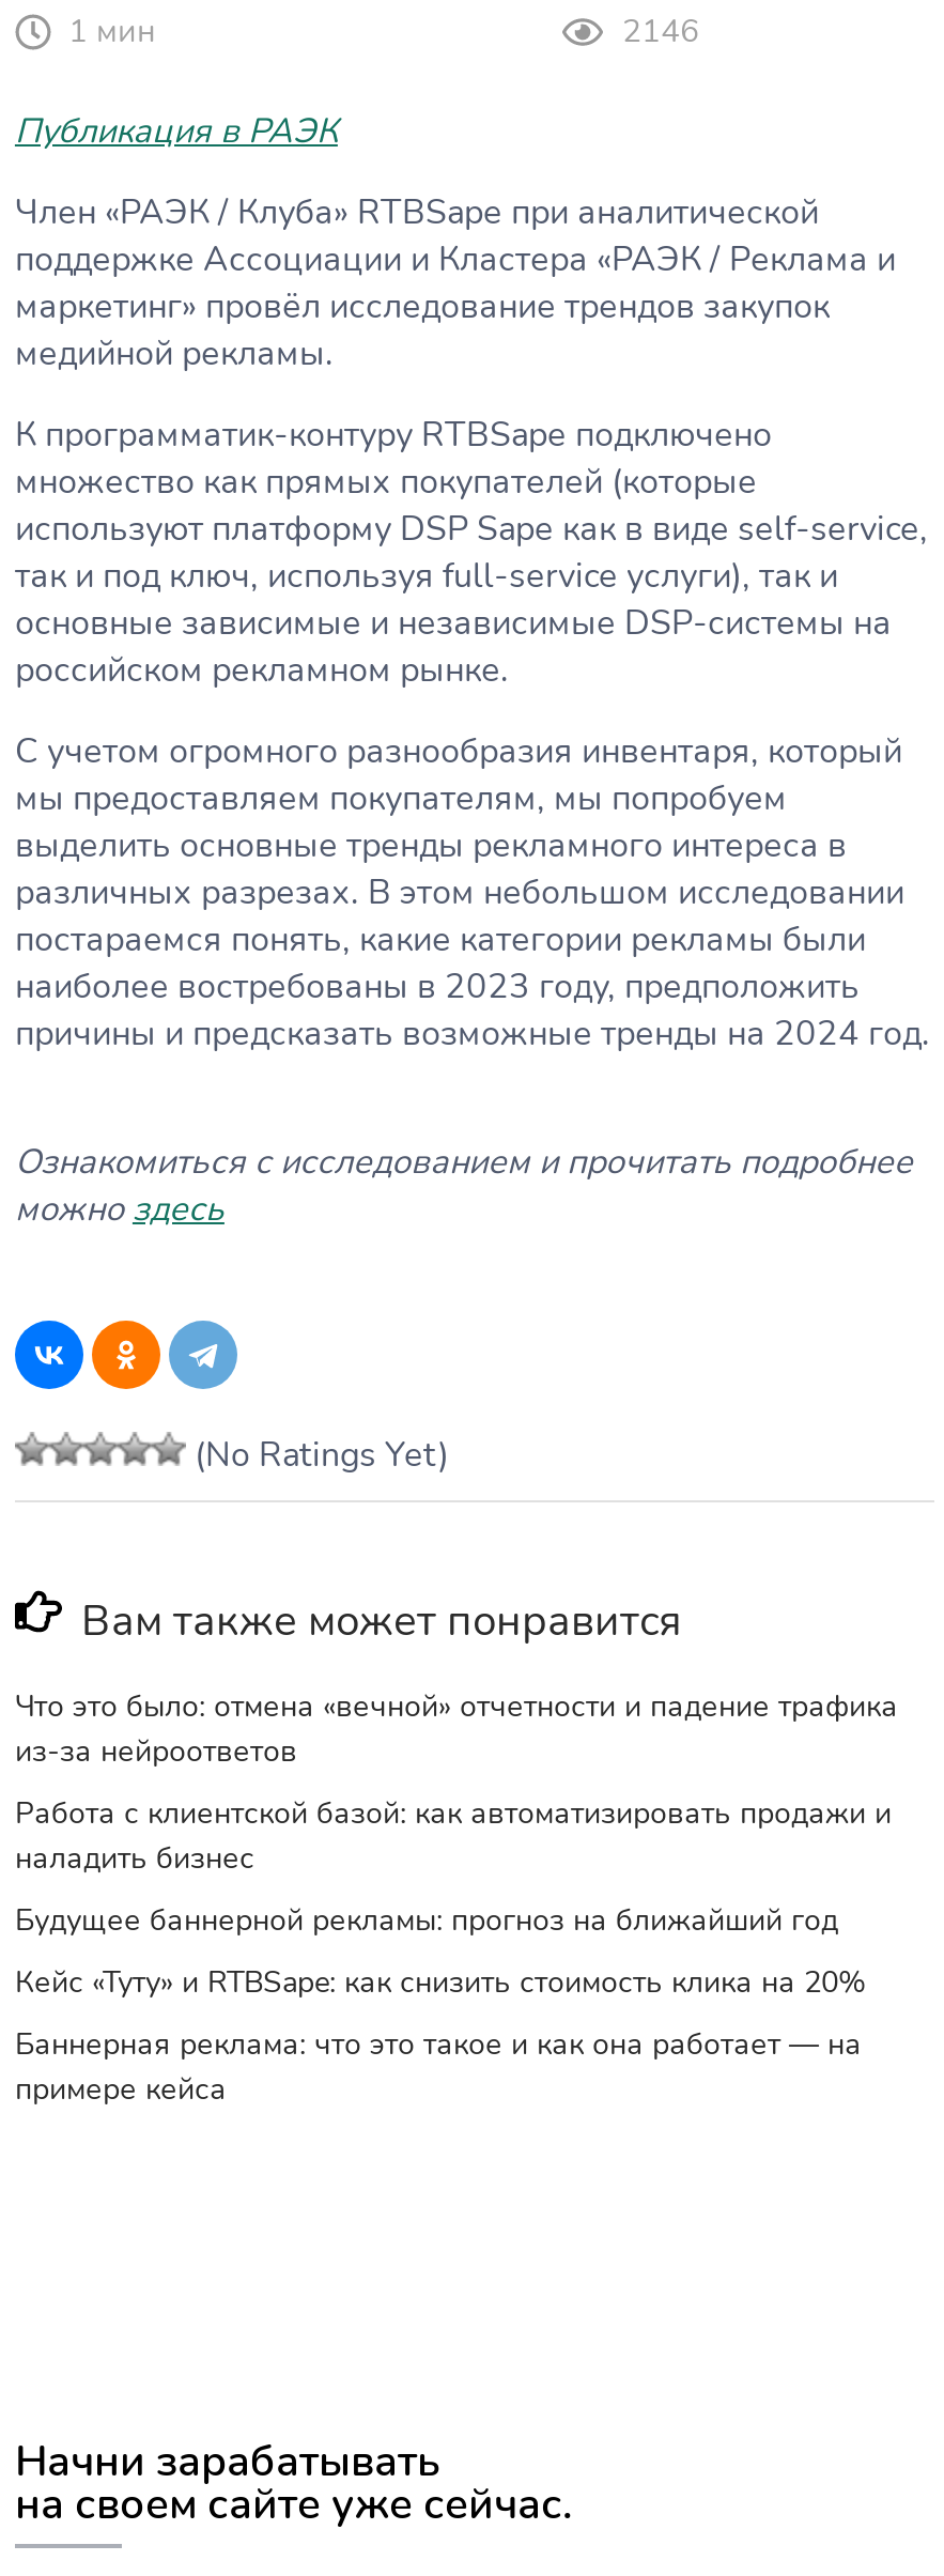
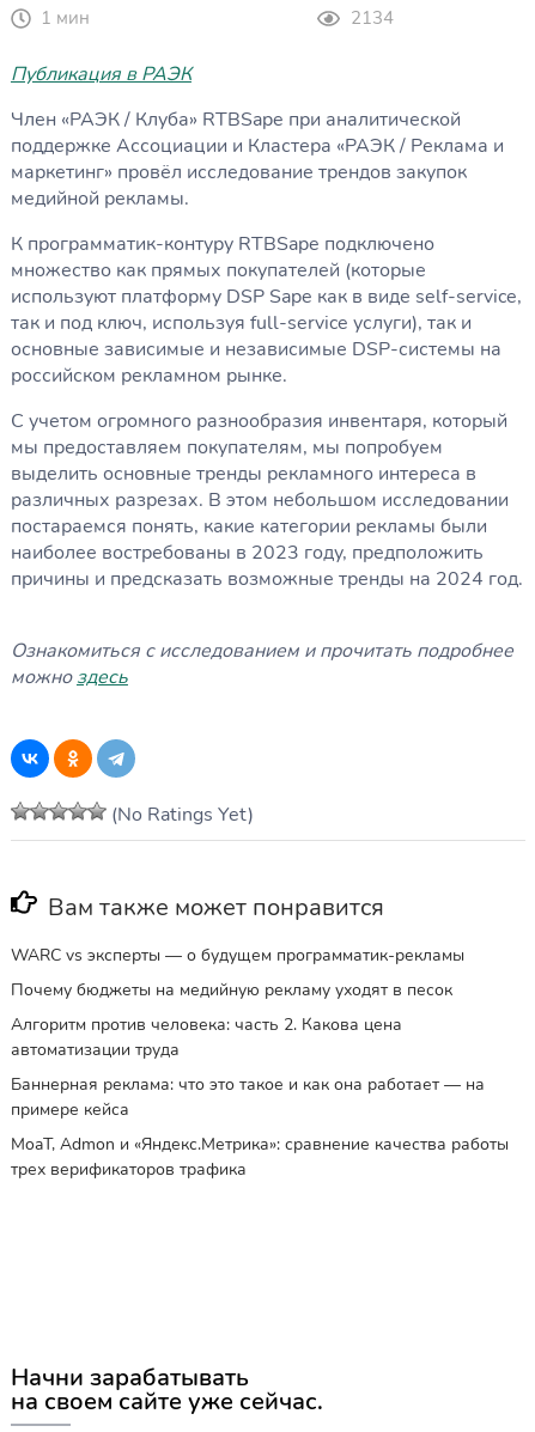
- 2146
+ 2134

- Что это было: отмена «вечной» отчетности и падение трафика
- из-за нейроответов
- Работа с клиентской базой: как автоматизировать продажи и
- наладить бизнес
- Будущее баннерной рекламы: прогноз на ближайший год
- Кейс «Туту» и RTBSape: как снизить стоимость клика на 20%
+ WARC vs эксперты — о будущем программатик-рекламы
+ Почему бюджеты на медийную рекламу уходят в песок
+ Алгоритм против человека: часть 2. Какова цена
+ автоматизации труда

moved up: Баннерная реклама: что это такое и как она работает — на | примере кейса

+ MoaT, Admon и «Яндекс.Метрика»: сравнение качества работы
+ трех верификаторов трафика
